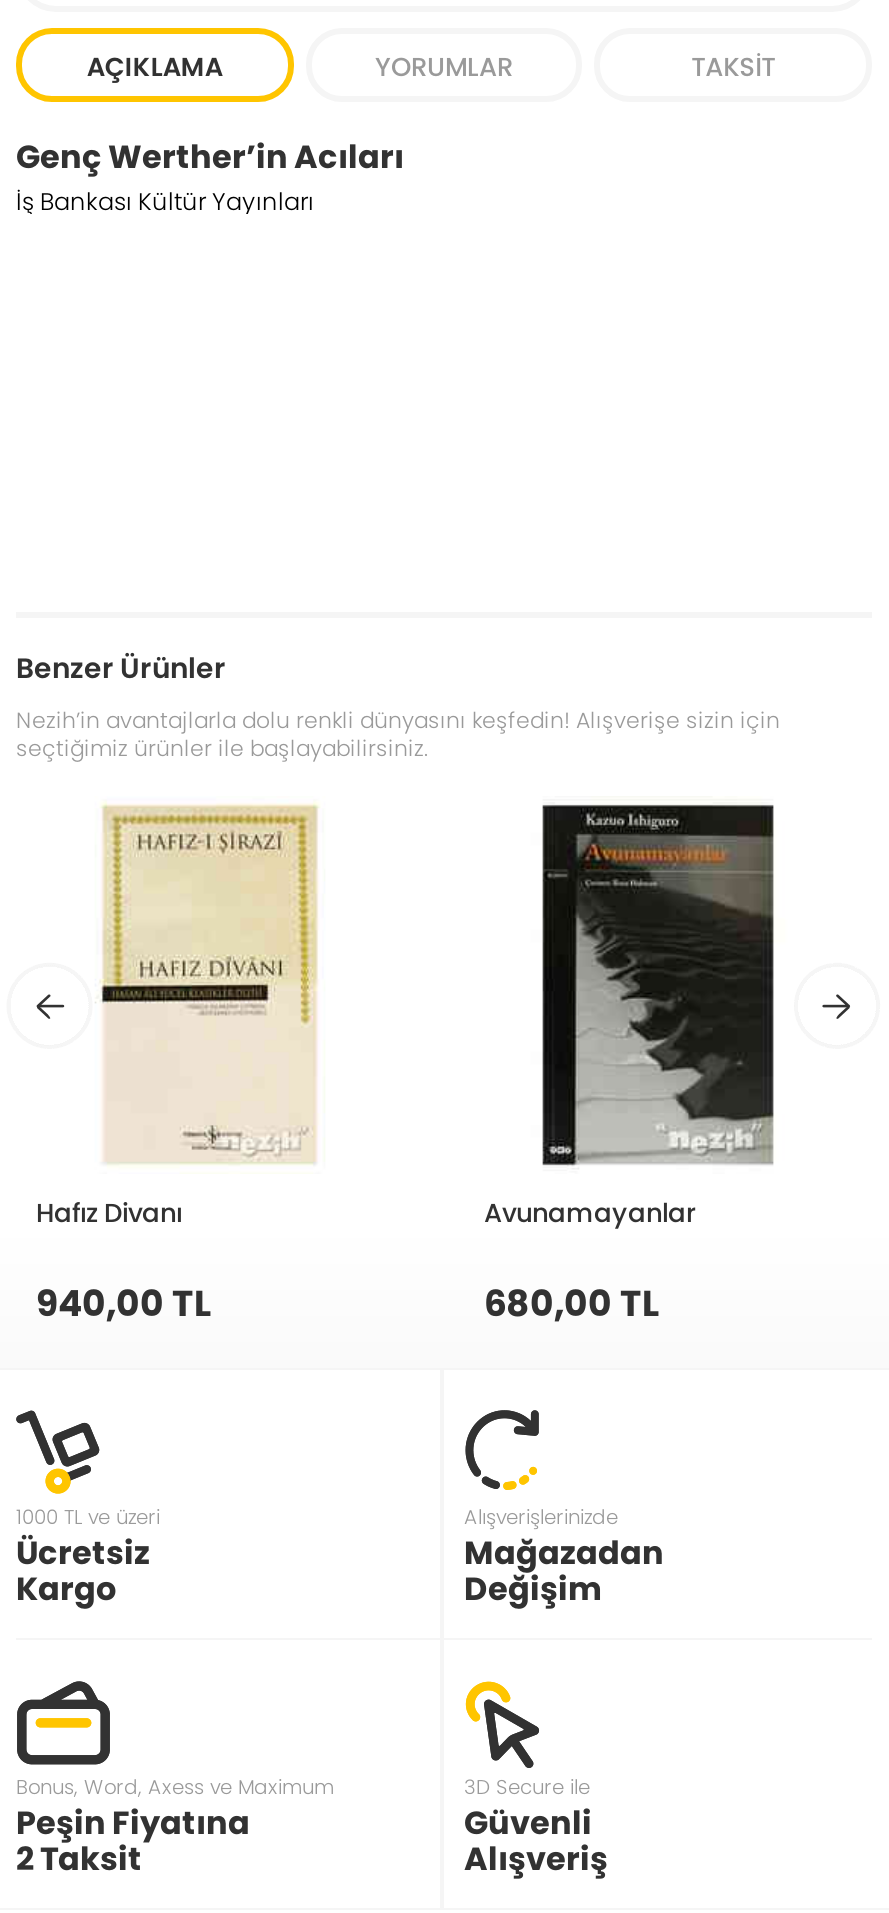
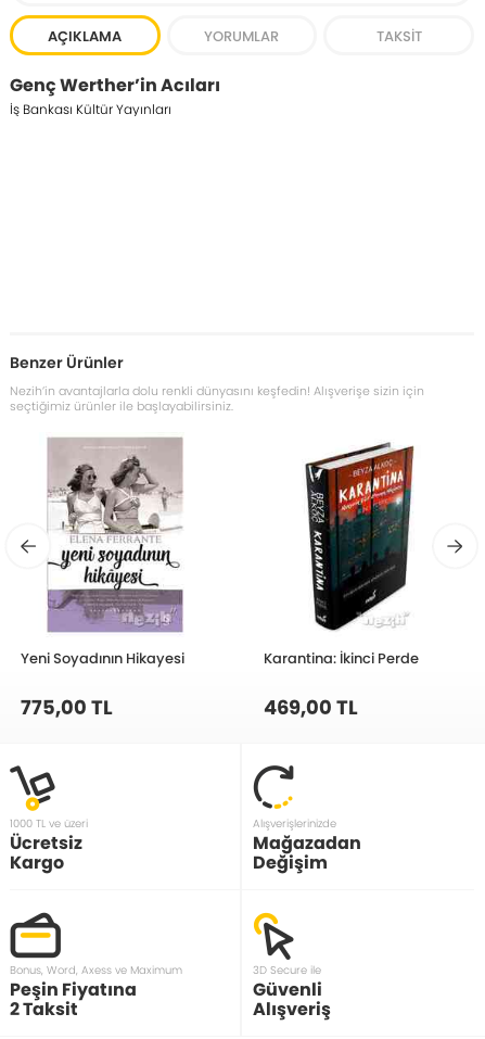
- [image]
- Hafız Divanı
+ [image]
+ Yeni Soyadının Hikayesi

- [image]
- Avunamayanlar
+ [image]
+ Karantina: İkinci Perde

- 940,00 TL
+ 775,00 TL

- 680,00 TL
+ 469,00 TL
